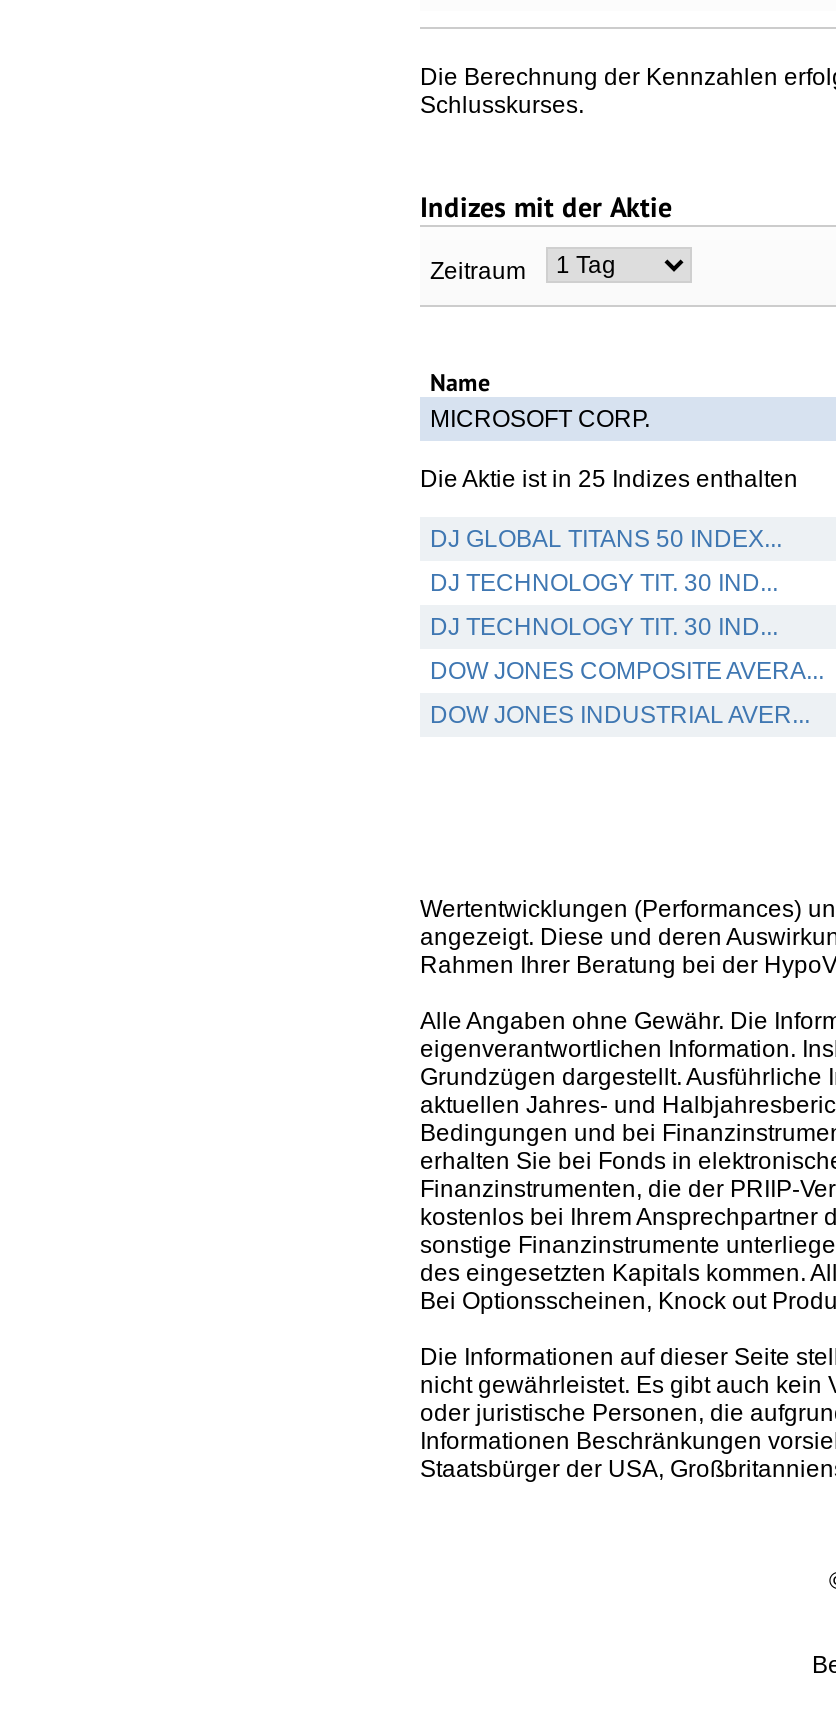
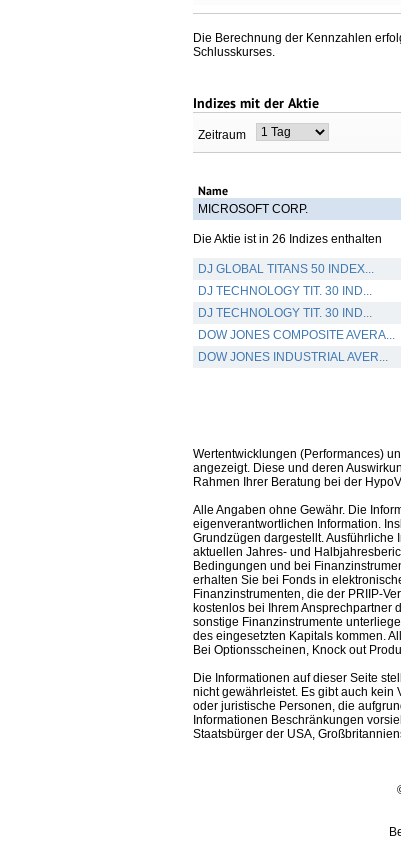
- Die Aktie ist in 25 Indizes enthalten
+ Die Aktie ist in 26 Indizes enthalten
